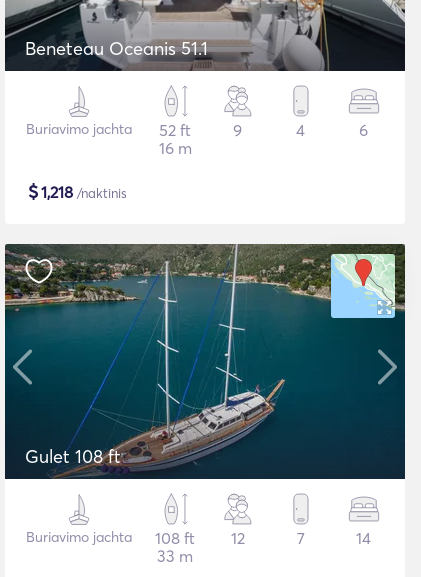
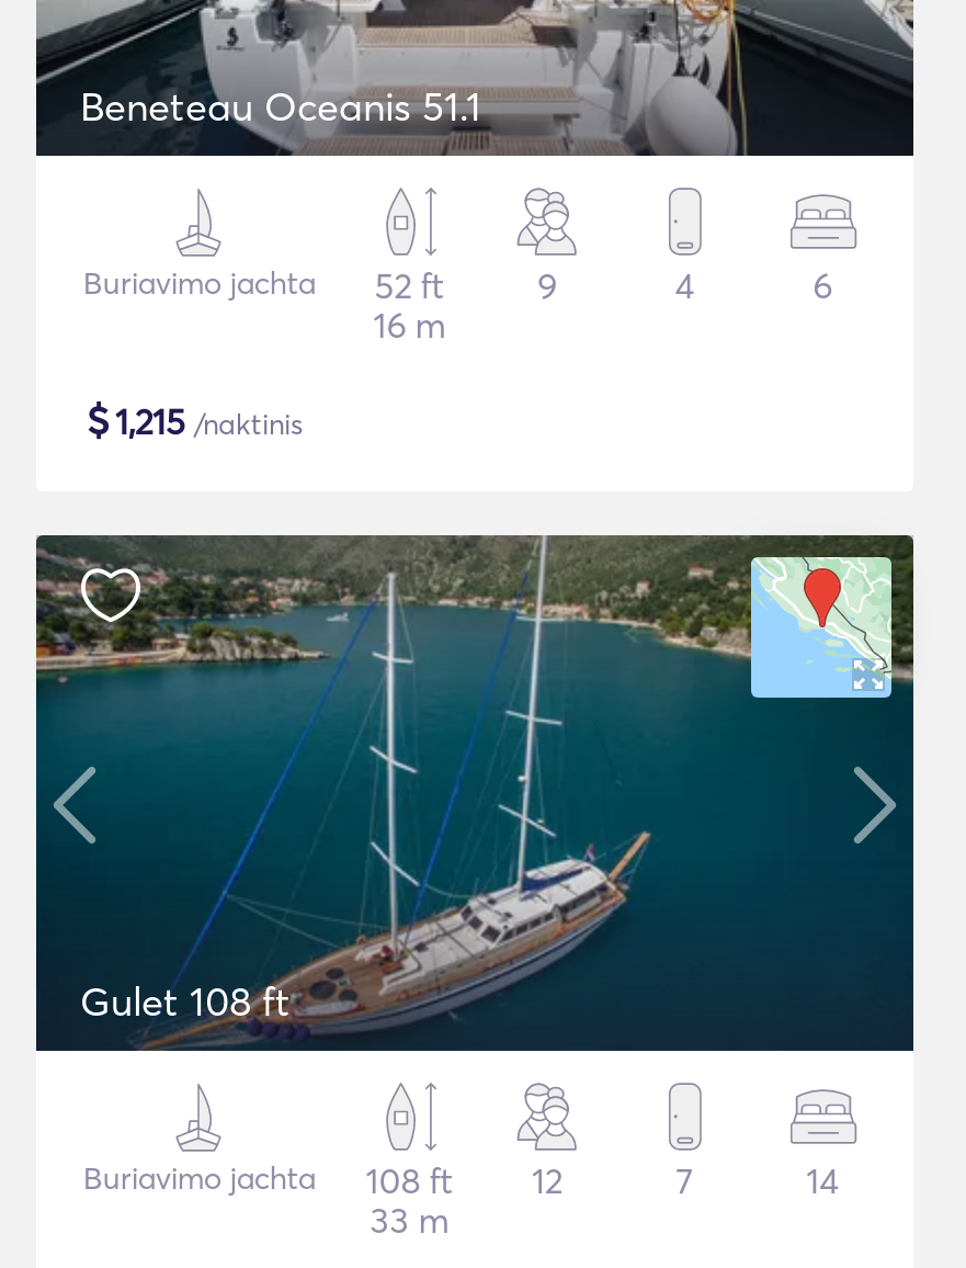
- $1,218 /naktinis
+ $1,215 /naktinis
